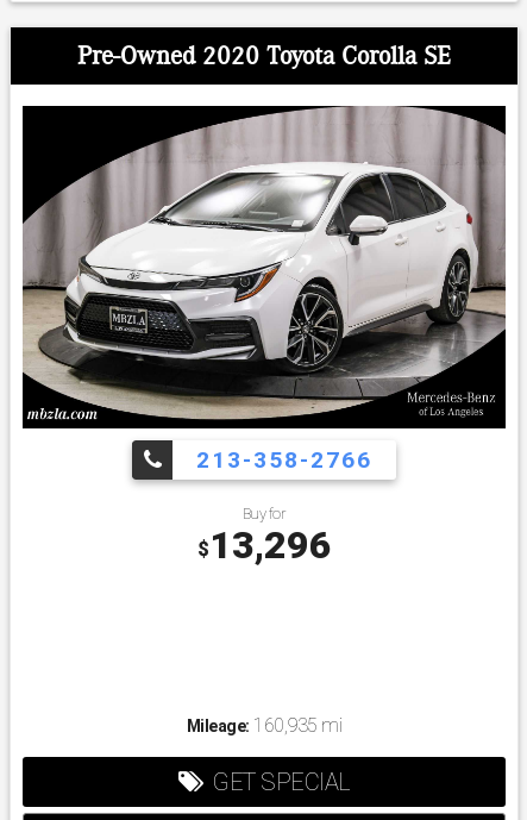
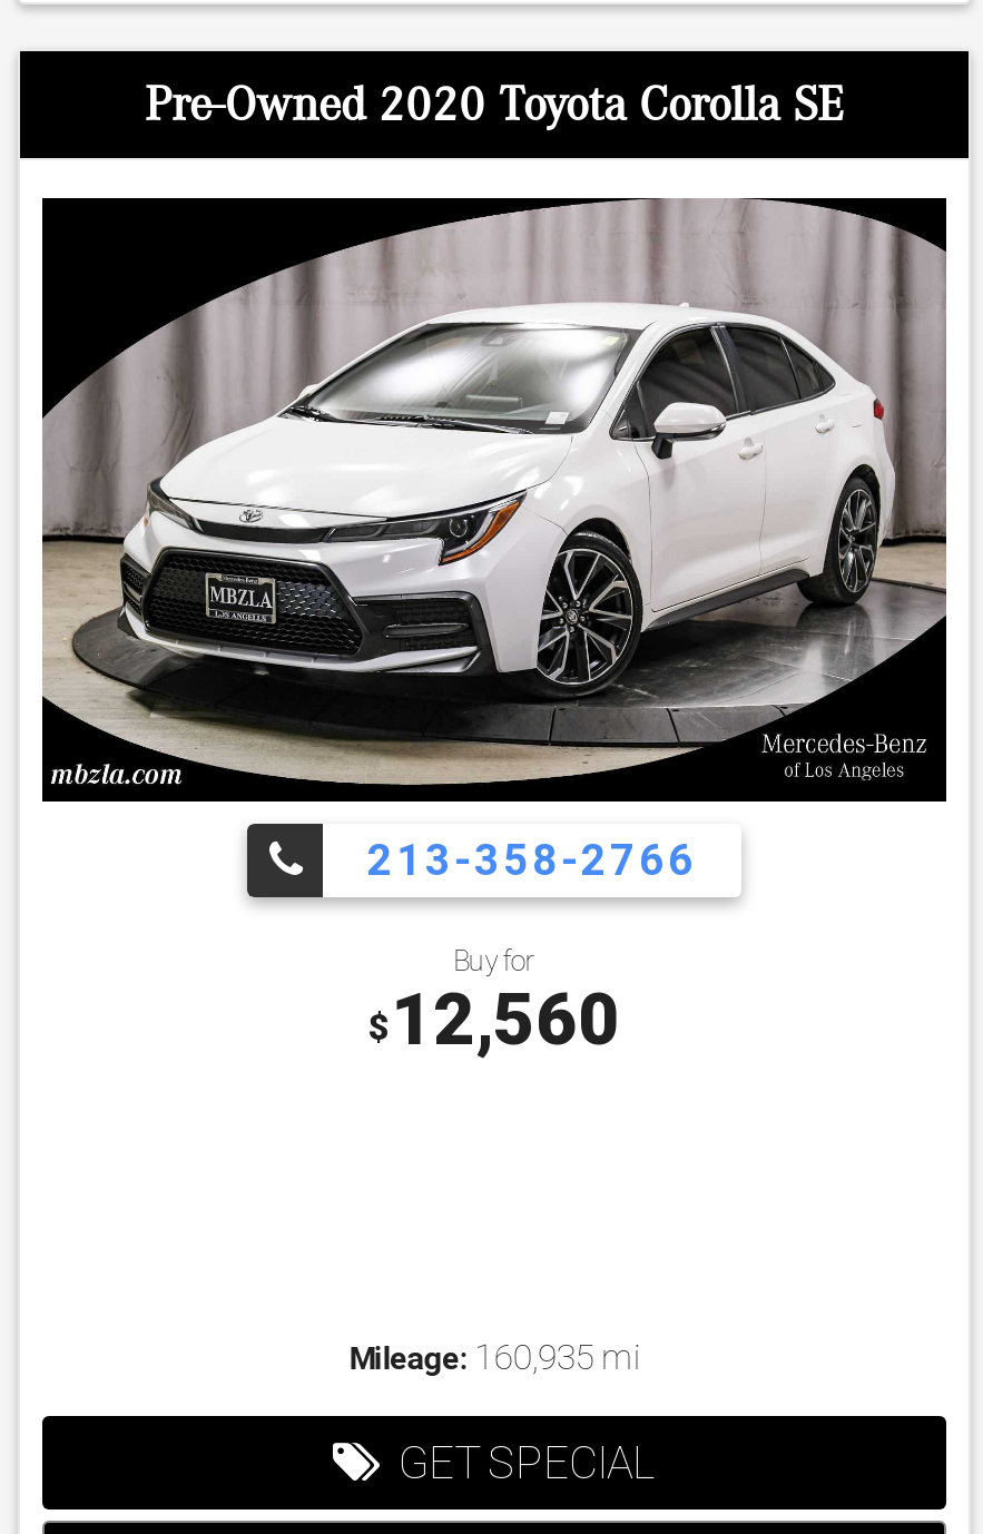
- $13,296
+ $12,560
